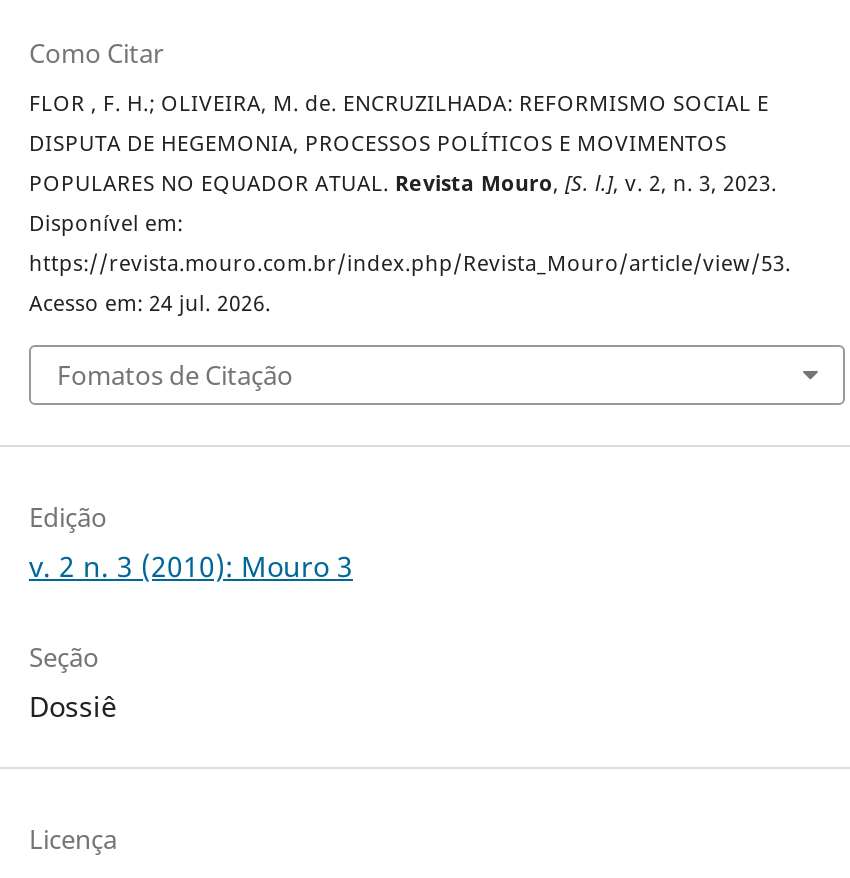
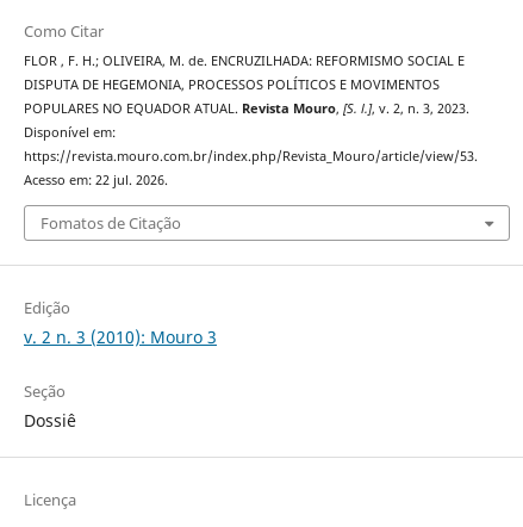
- Acesso em: 24 jul. 2026.
+ Acesso em: 22 jul. 2026.
